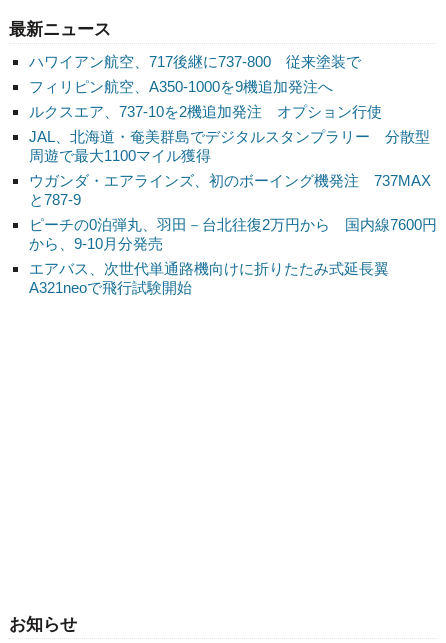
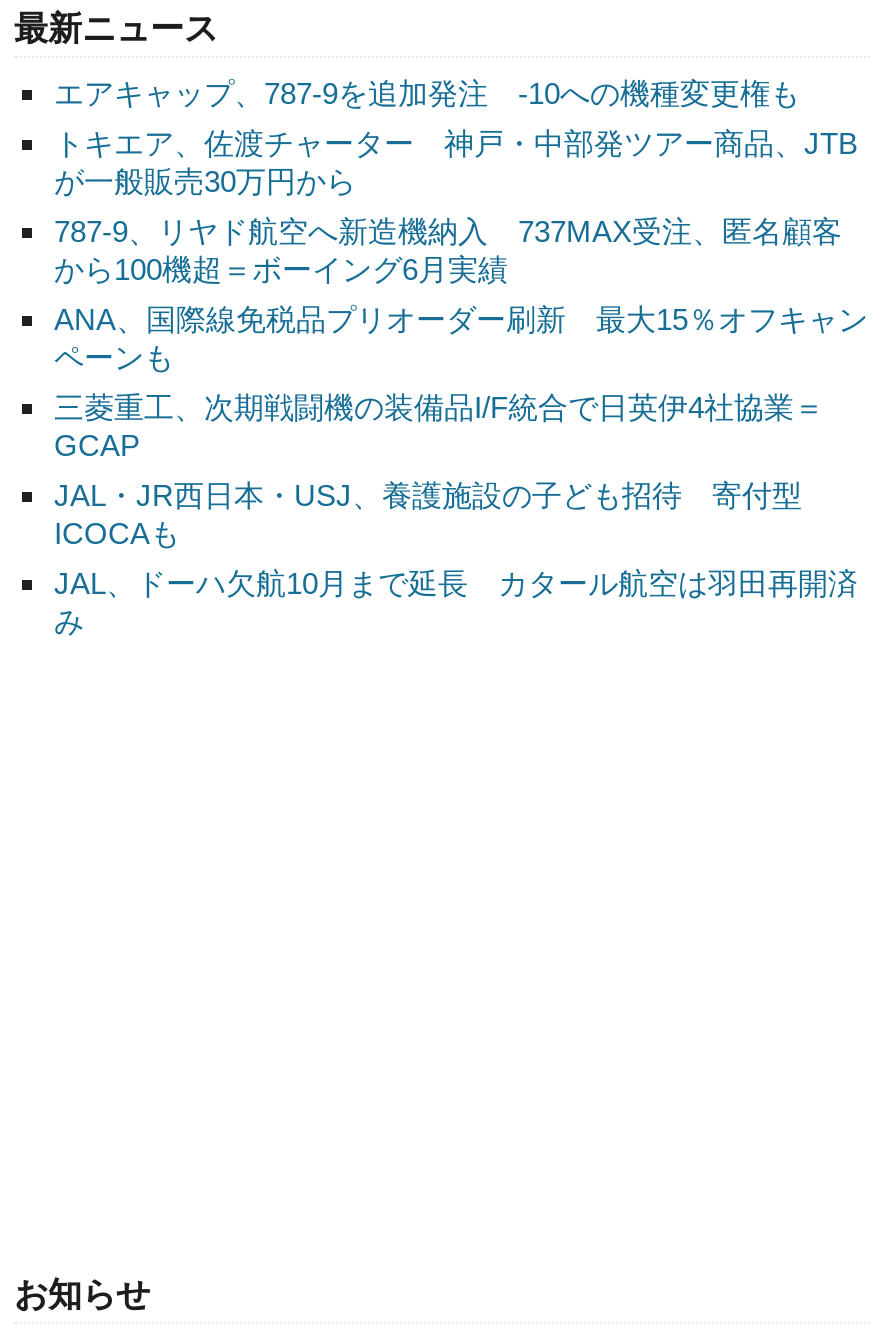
- ハワイアン航空、717後継に737-800 従来塗装で
+ エアキャップ、787-9を追加発注 -10への機種変更権も

- フィリピン航空、A350-1000を9機追加発注へ
+ トキエア、佐渡チャーター 神戸・中部発ツアー商品、JTB
+ が一般販売30万円から

- ルクスエア、737-10を2機追加発注 オプション行使
+ 787-9、リヤド航空へ新造機納入 737MAX受注、匿名顧客
+ から100機超＝ボーイング6月実績

- JAL、北海道・奄美群島でデジタルスタンプラリー 分散型
- 周遊で最大1100マイル獲得
+ ANA、国際線免税品プリオーダー刷新 最大15％オフキャン
+ ペーンも

- ウガンダ・エアラインズ、初のボーイング機発注 737MAX
- と787-9
+ 三菱重工、次期戦闘機の装備品I/F統合で日英伊4社協業＝
+ GCAP

- ピーチの0泊弾丸、羽田－台北往復2万円から 国内線7600円
- から、9-10月分発売
+ JAL・JR西日本・USJ、養護施設の子ども招待 寄付型
+ ICOCAも

- エアバス、次世代単通路機向けに折りたたみ式延長翼
- A321neoで飛行試験開始
+ JAL、ドーハ欠航10月まで延長 カタール航空は羽田再開済
+ み
